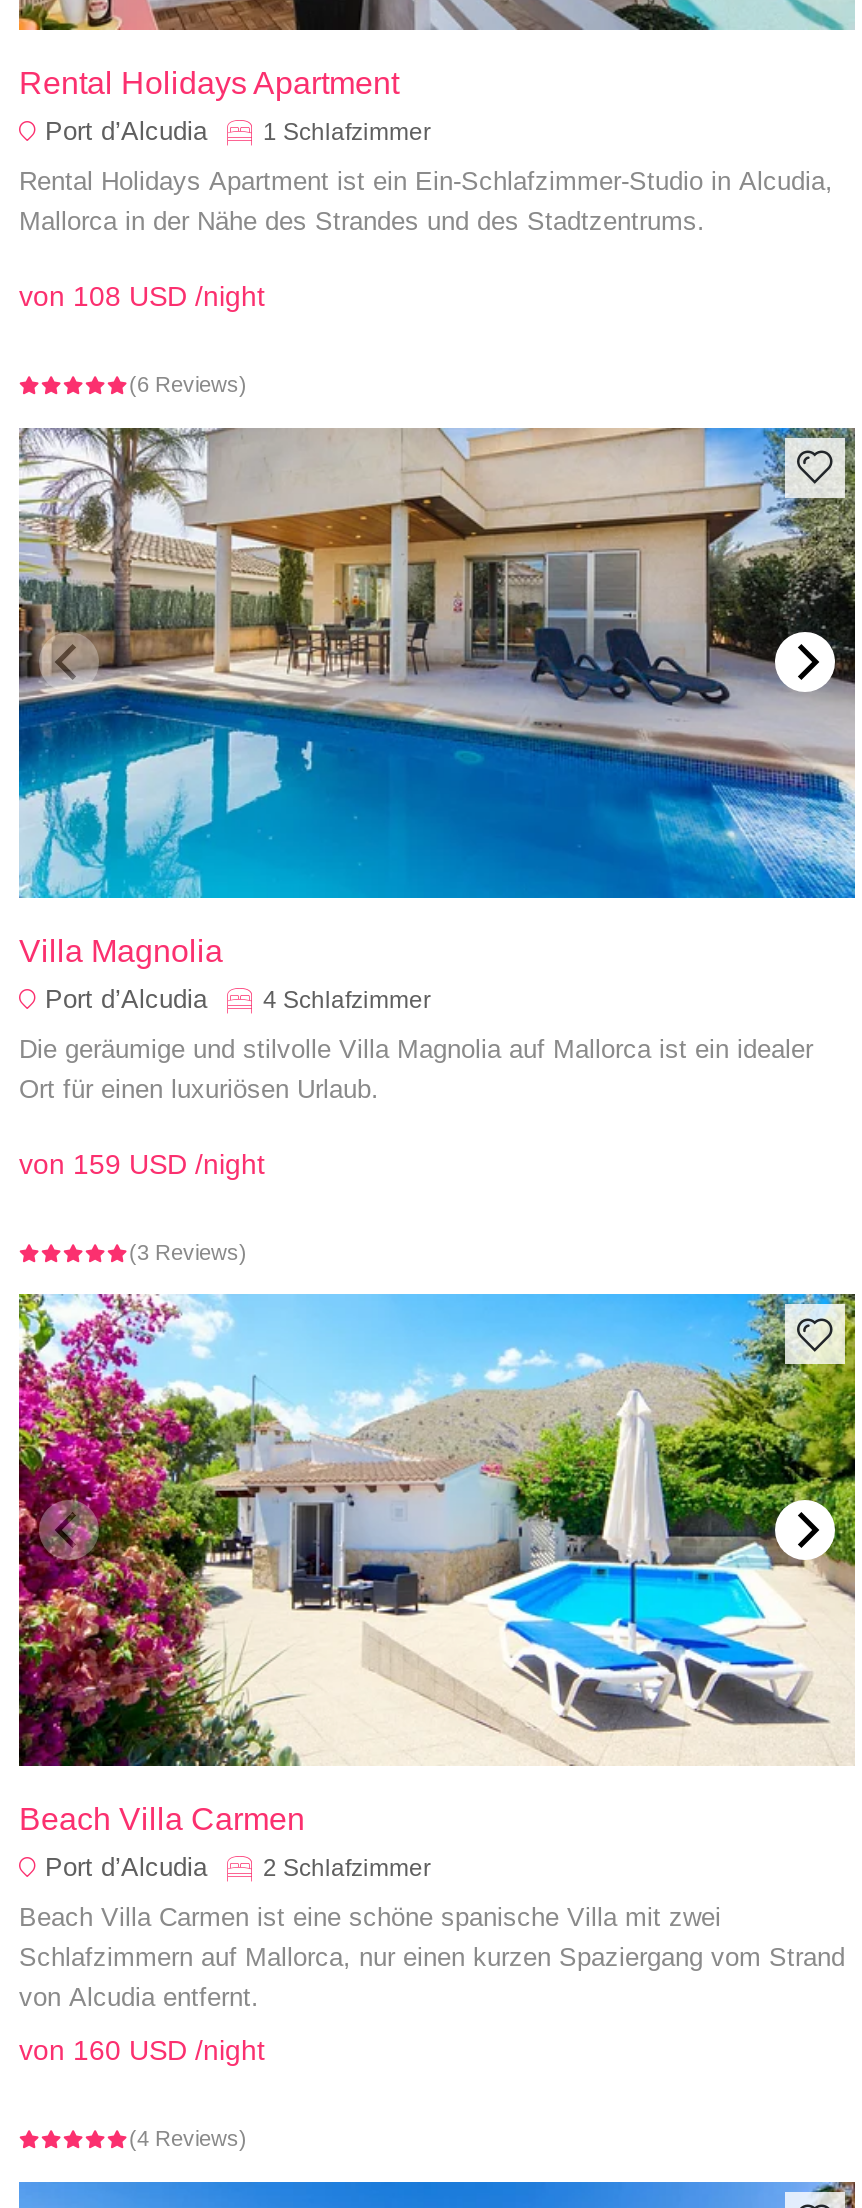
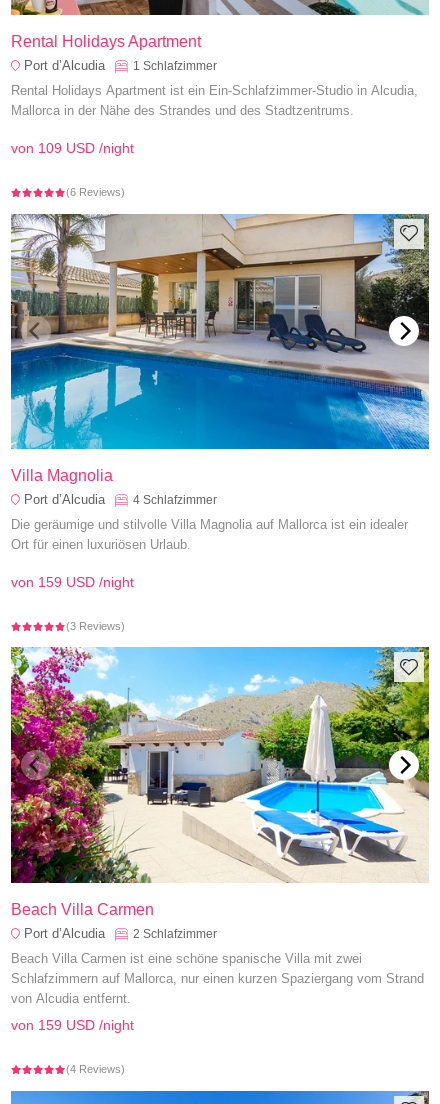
- von 108 USD /night
+ von 109 USD /night

- von 160 USD /night
+ von 159 USD /night
